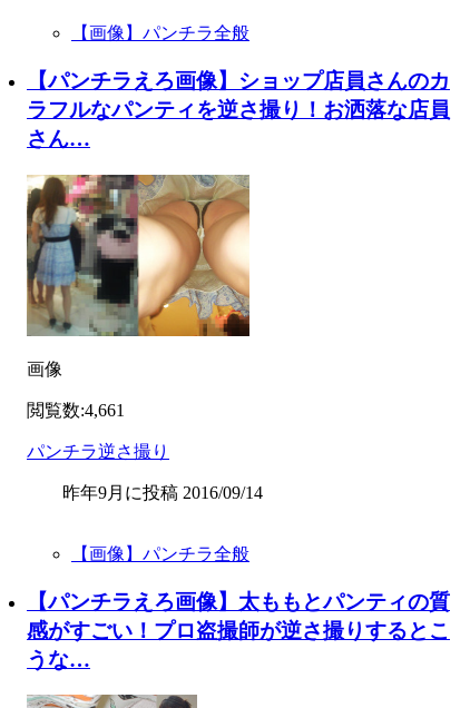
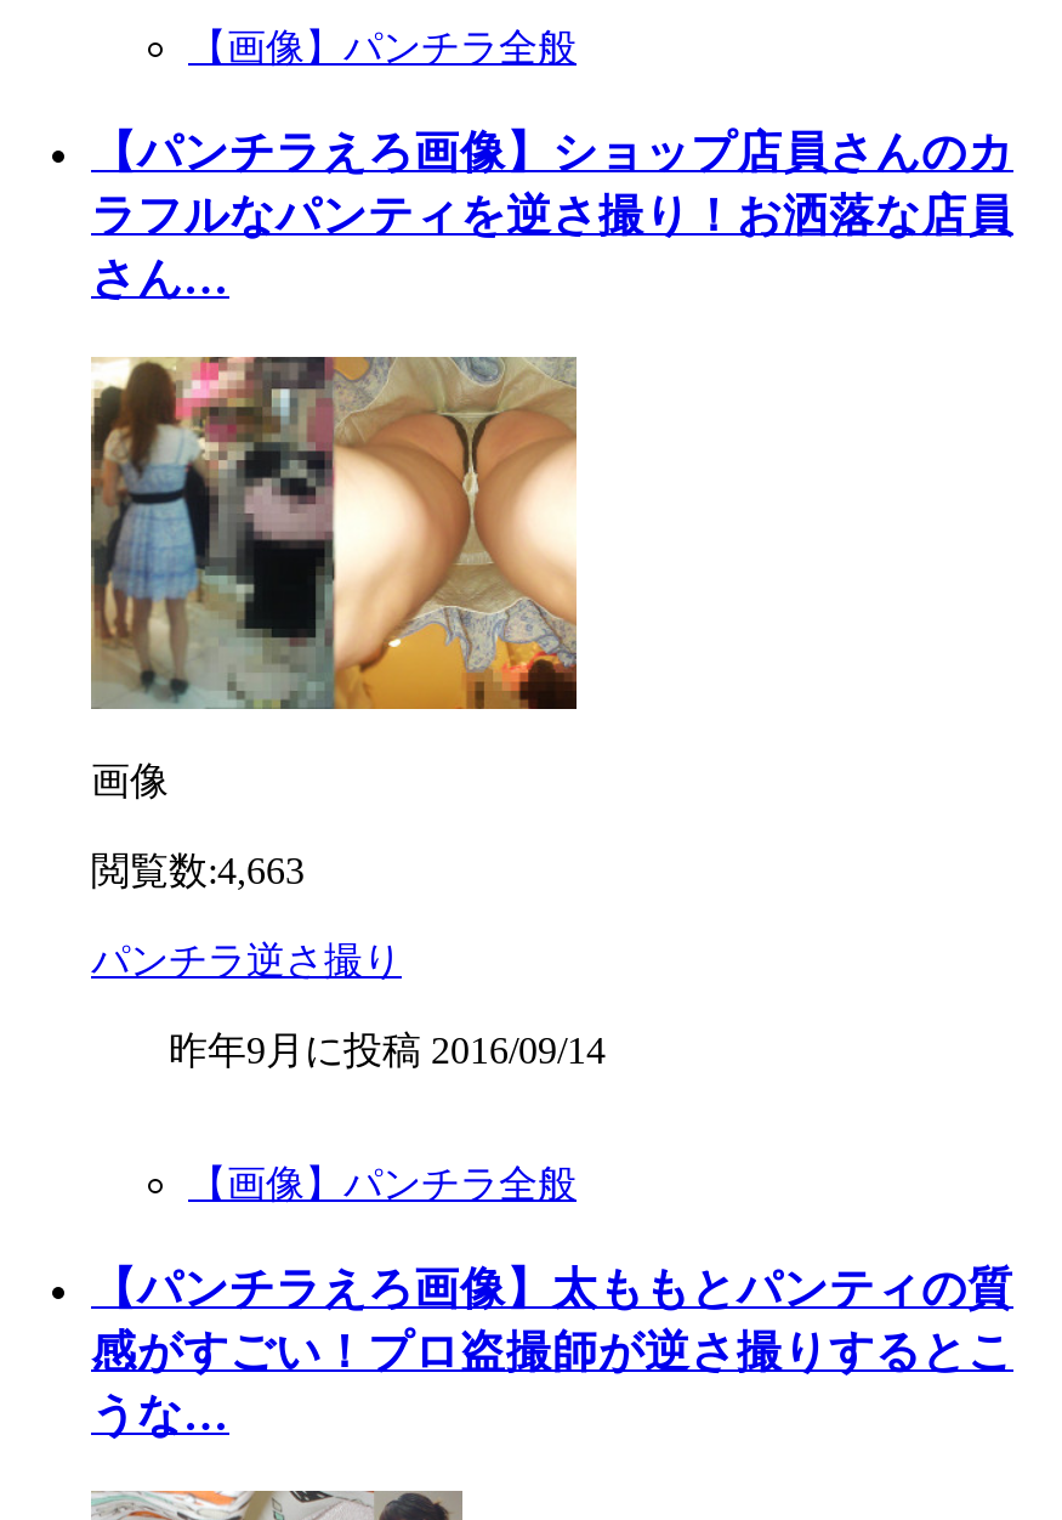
- 閲覧数:4,661
+ 閲覧数:4,663
